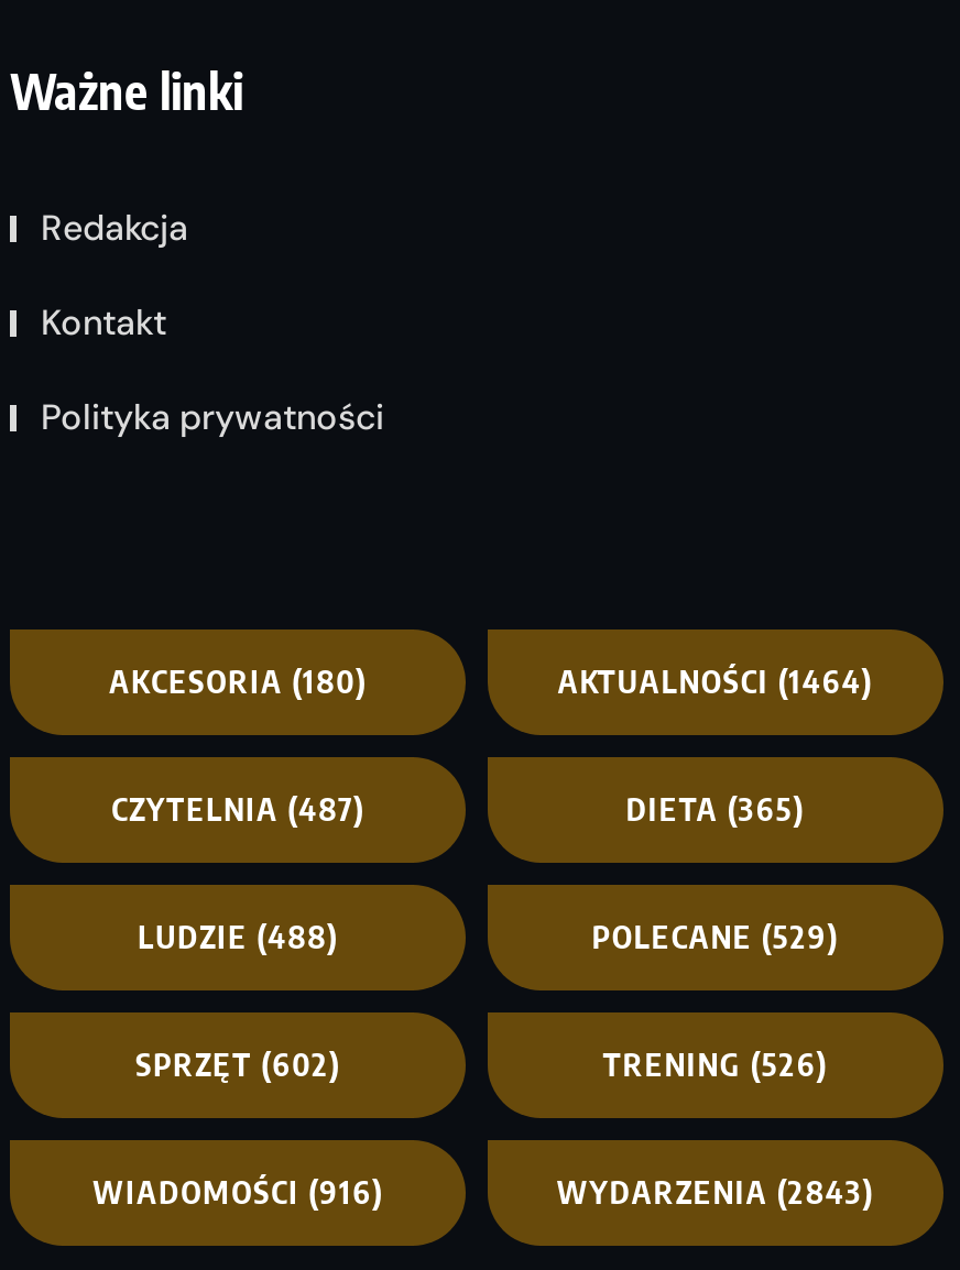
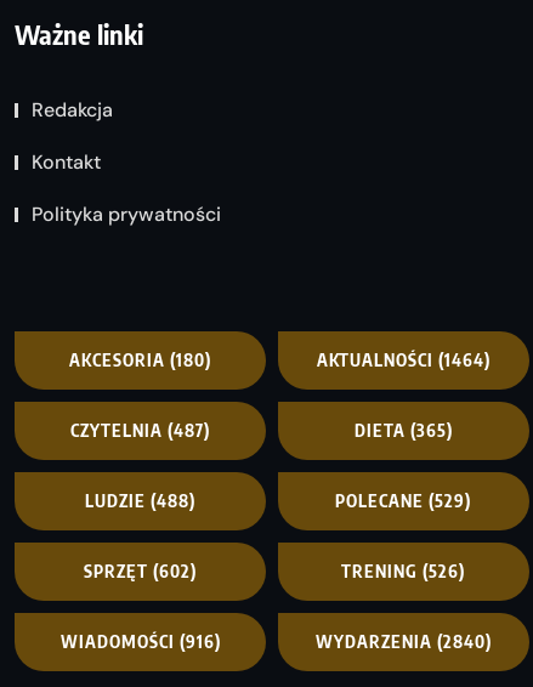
- WYDARZENIA (2843)
+ WYDARZENIA (2840)
